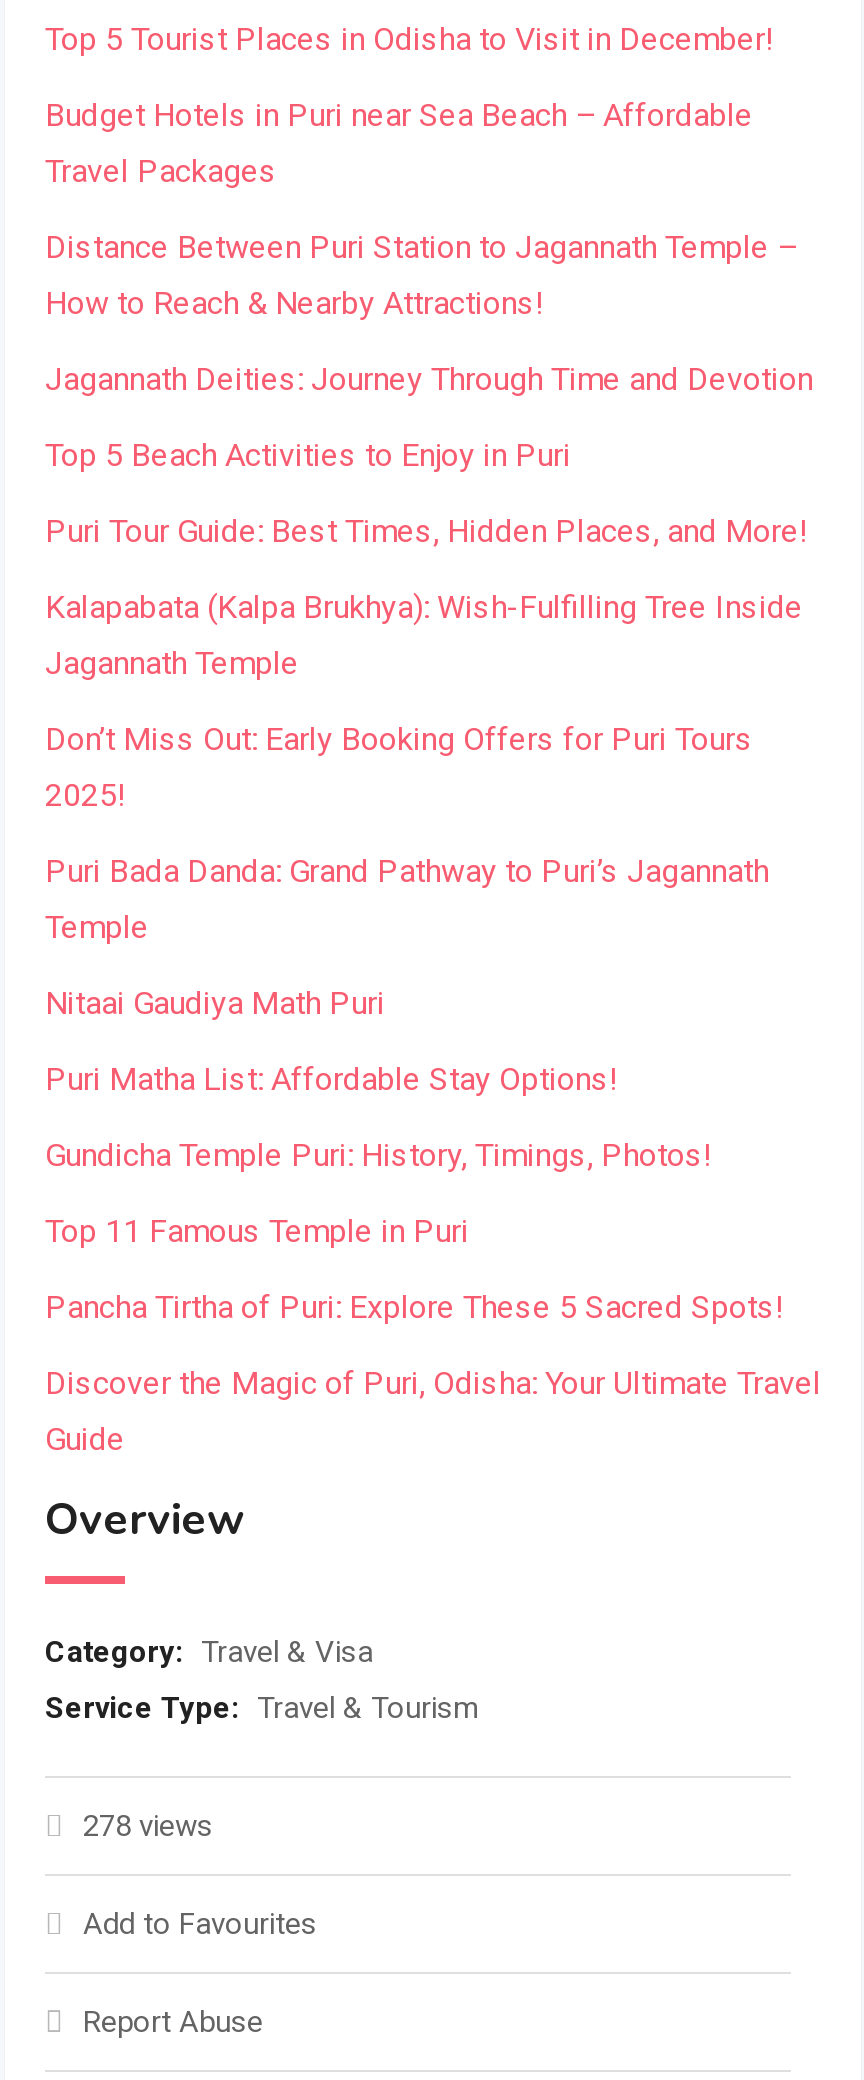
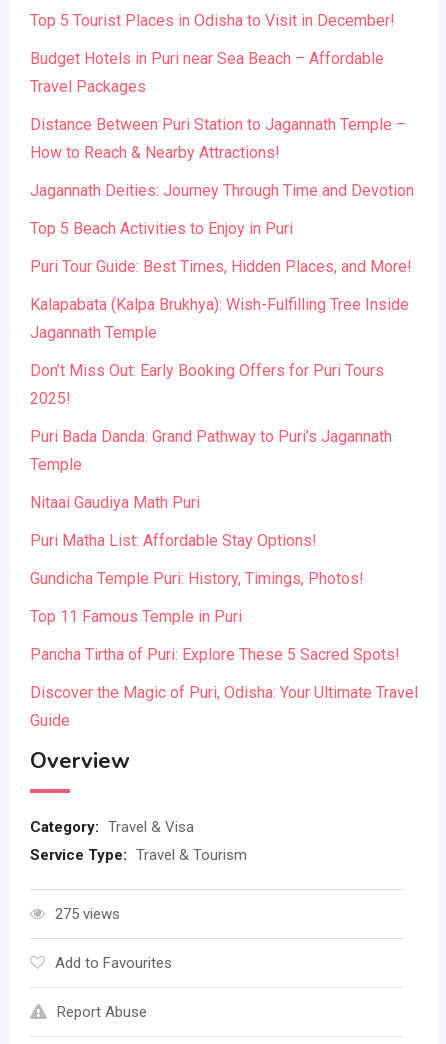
- 278 views
+ 275 views
